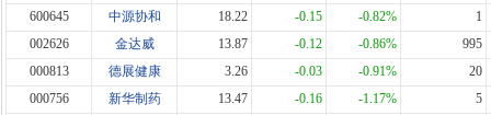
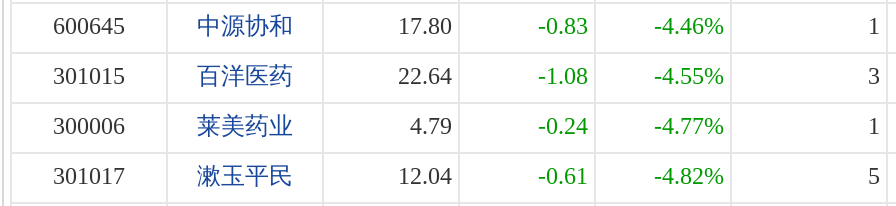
- 18.22
+ 17.80

- -0.15
+ -0.83

- -0.82%
+ -4.46%

- 002626
- 金达威
- 13.87
- -0.12
- -0.86%
- 995
+ 301015
+ 百洋医药
+ 22.64
+ -1.08
+ -4.55%
+ 3

- 000813
- 德展健康
- 3.26
- -0.03
- -0.91%
- 20
+ 300006
+ 莱美药业
+ 4.79
+ -0.24
+ -4.77%
+ 1

- 000756
- 新华制药
- 13.47
- -0.16
- -1.17%
+ 301017
+ 漱玉平民
+ 12.04
+ -0.61
+ -4.82%
